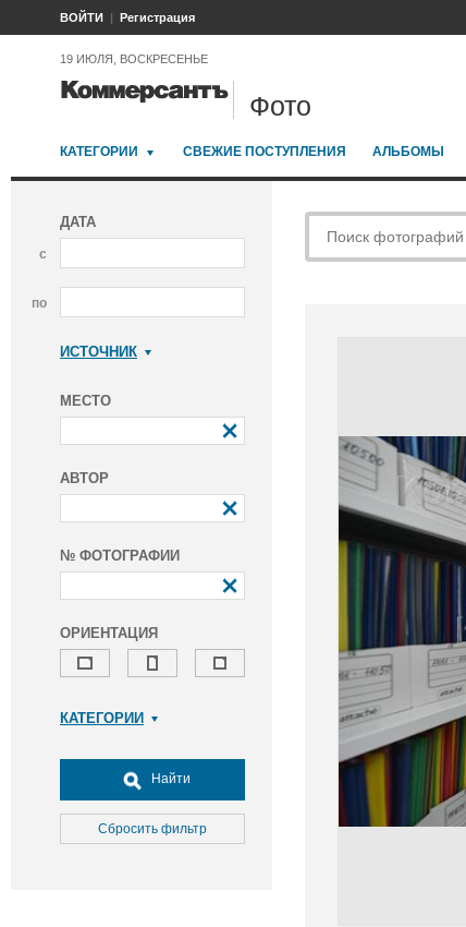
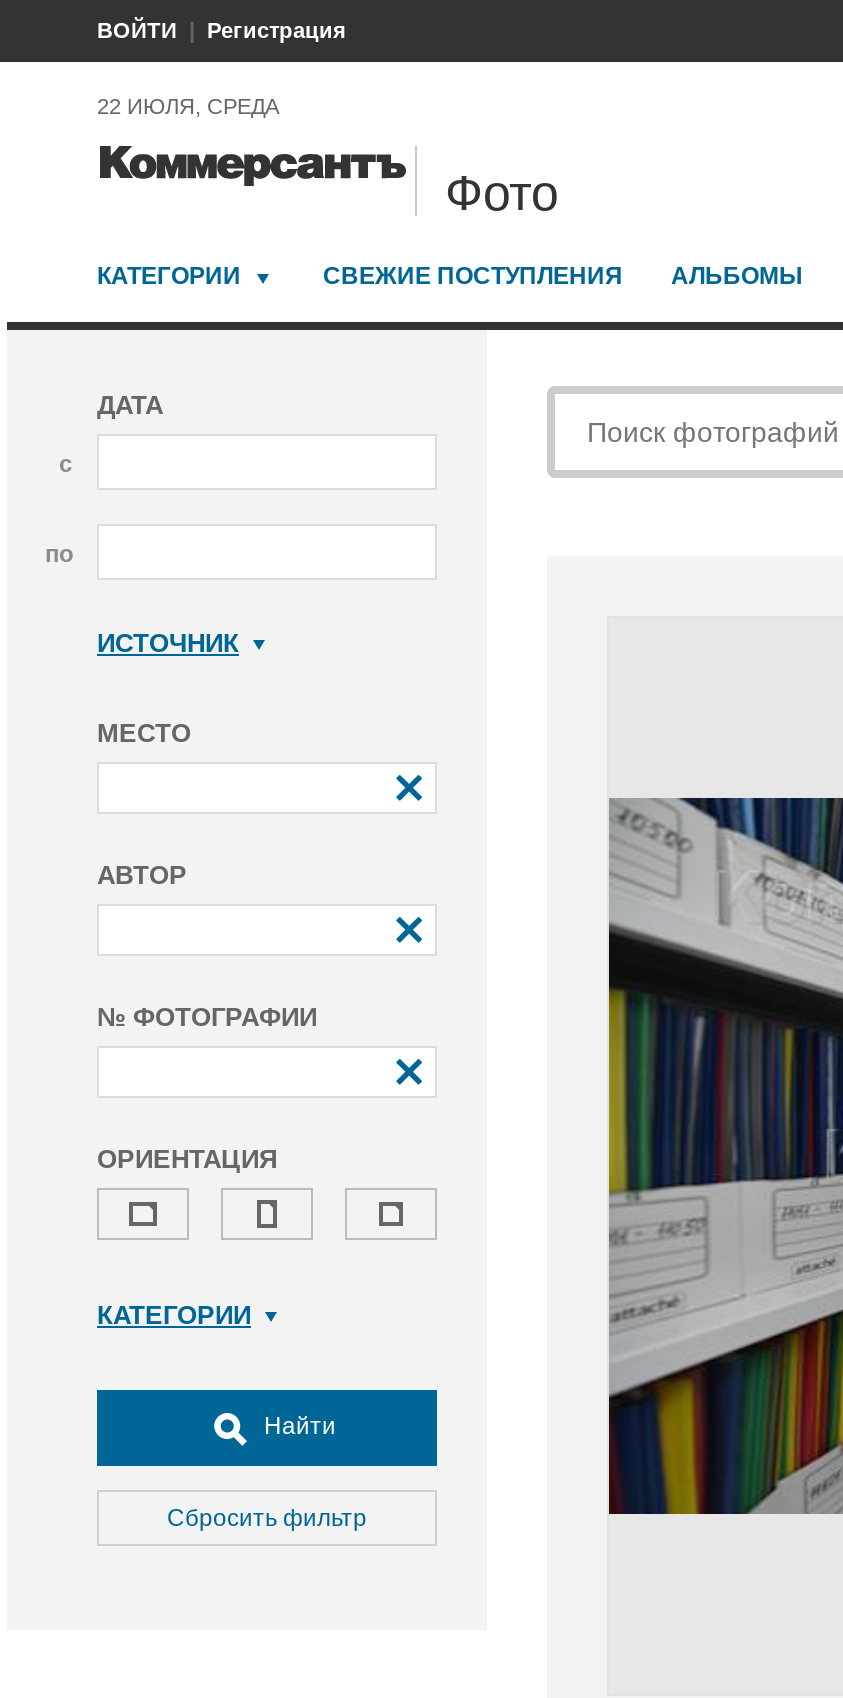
- 19 ИЮЛЯ, ВОСКРЕСЕНЬЕ
+ 22 ИЮЛЯ, СРЕДА
